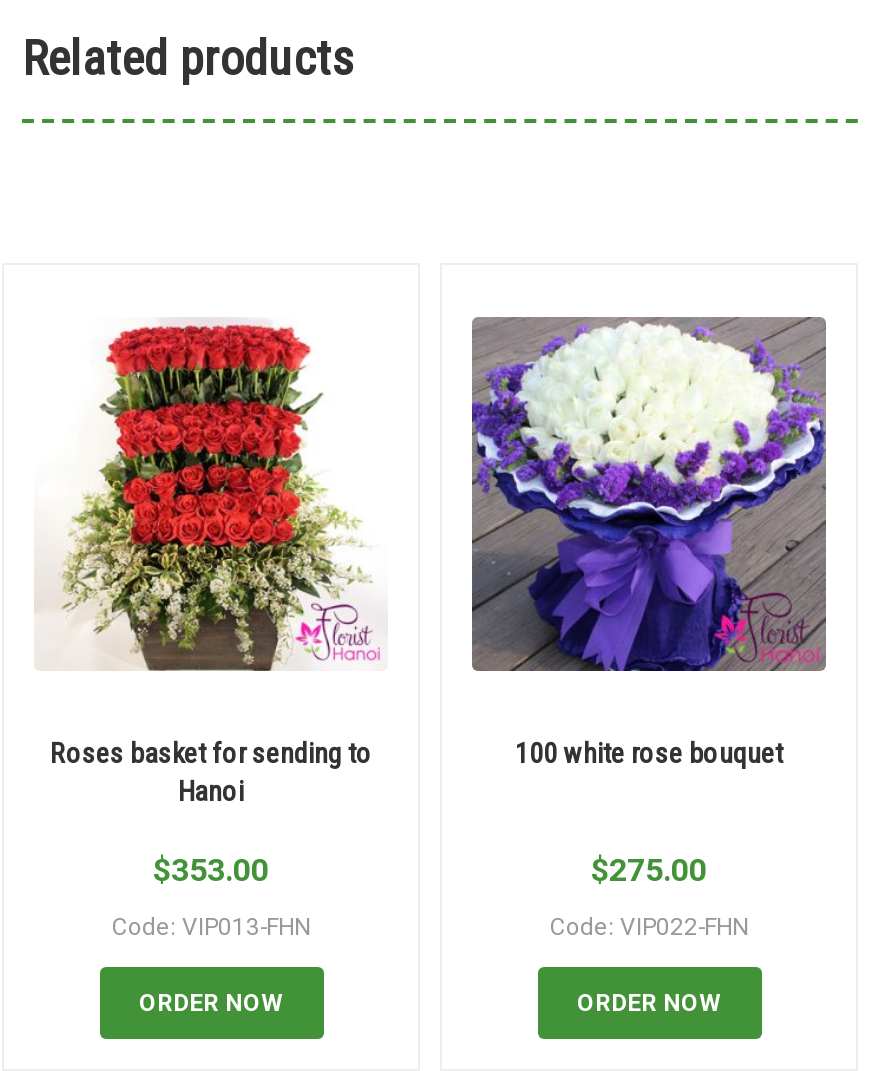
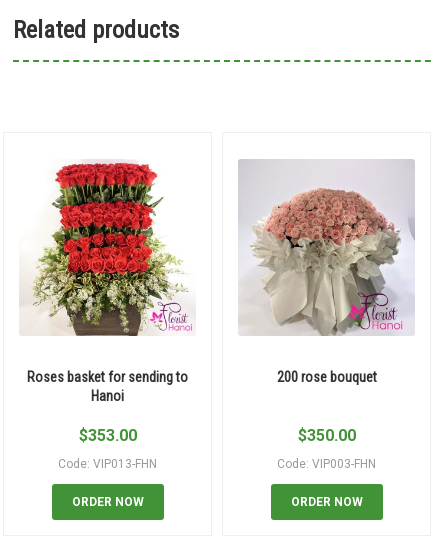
- [image]
- 100 white rose bouquet
+ [image]
+ 200 rose bouquet

- $275.00
+ $350.00

- Code: VIP022-FHN
+ Code: VIP003-FHN
